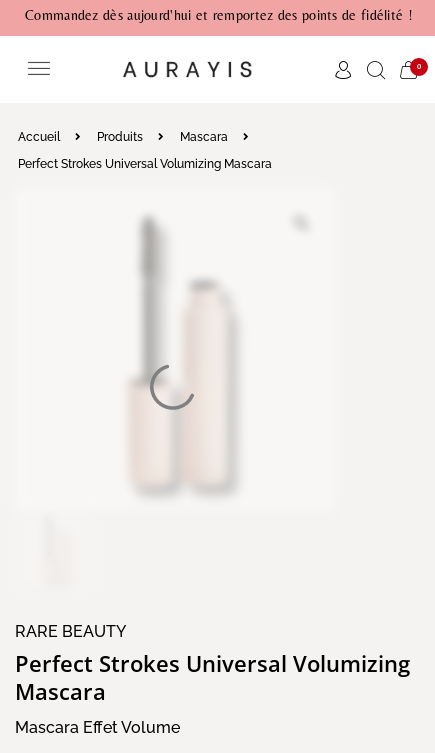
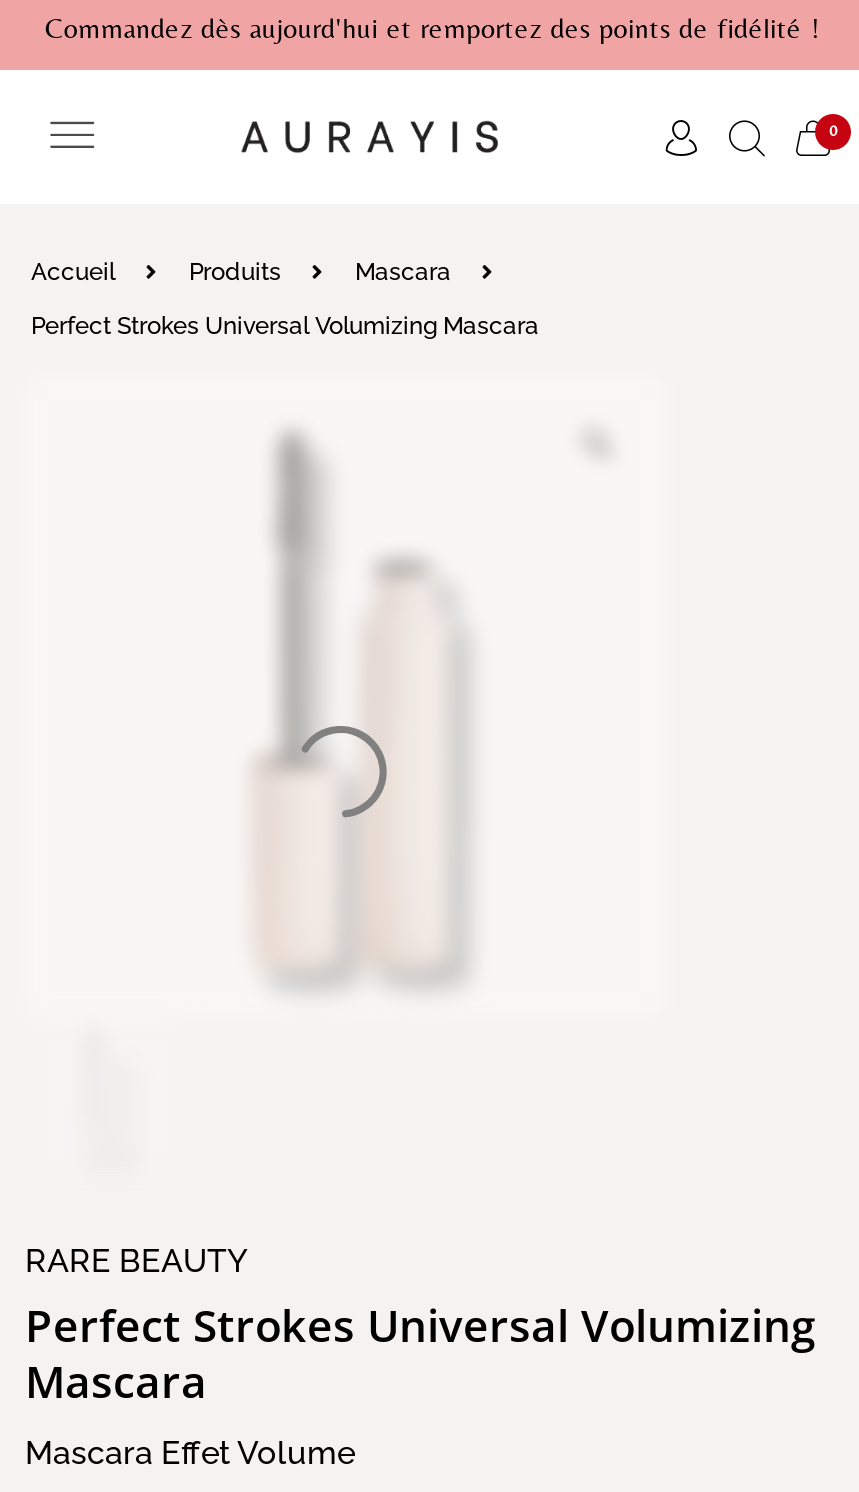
- [image]
+ [image]
